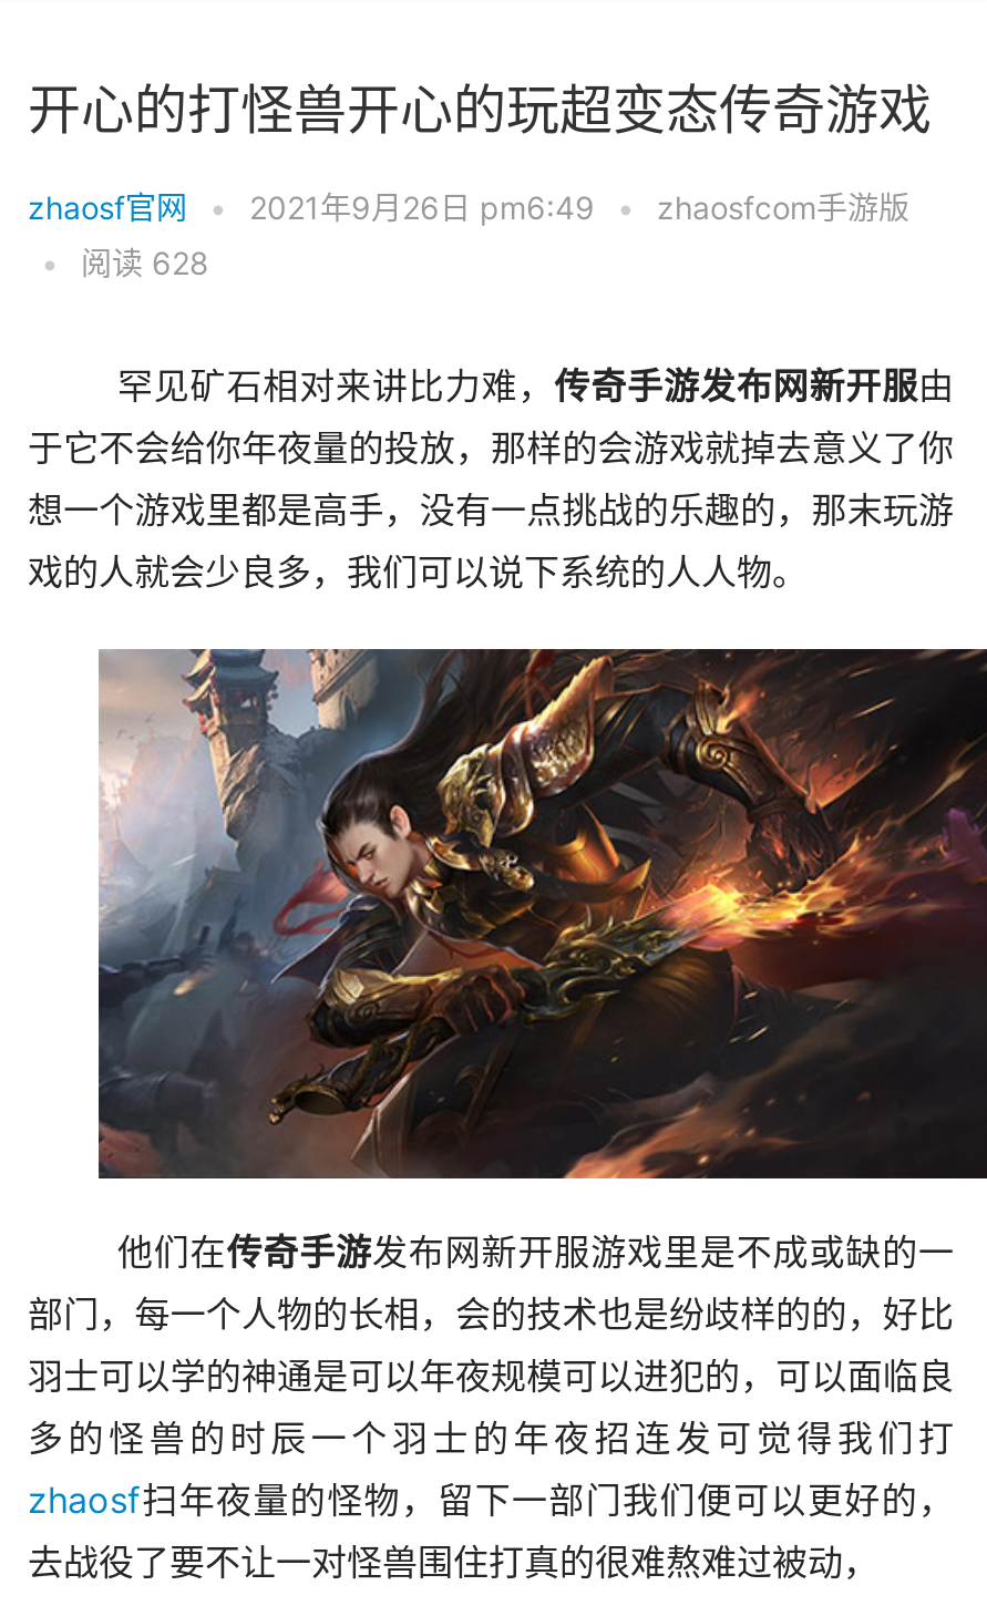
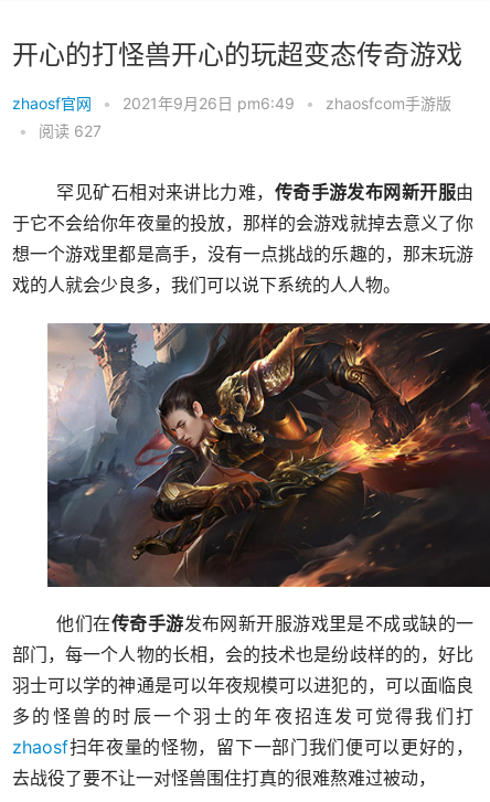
- • 阅读 628
+ • 阅读 627
